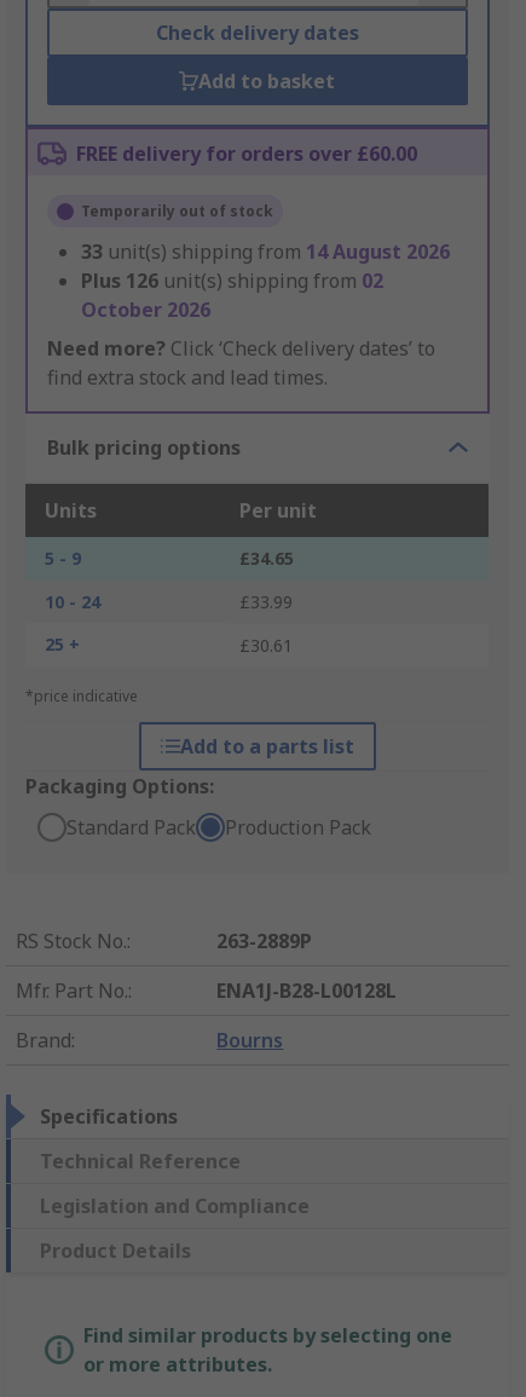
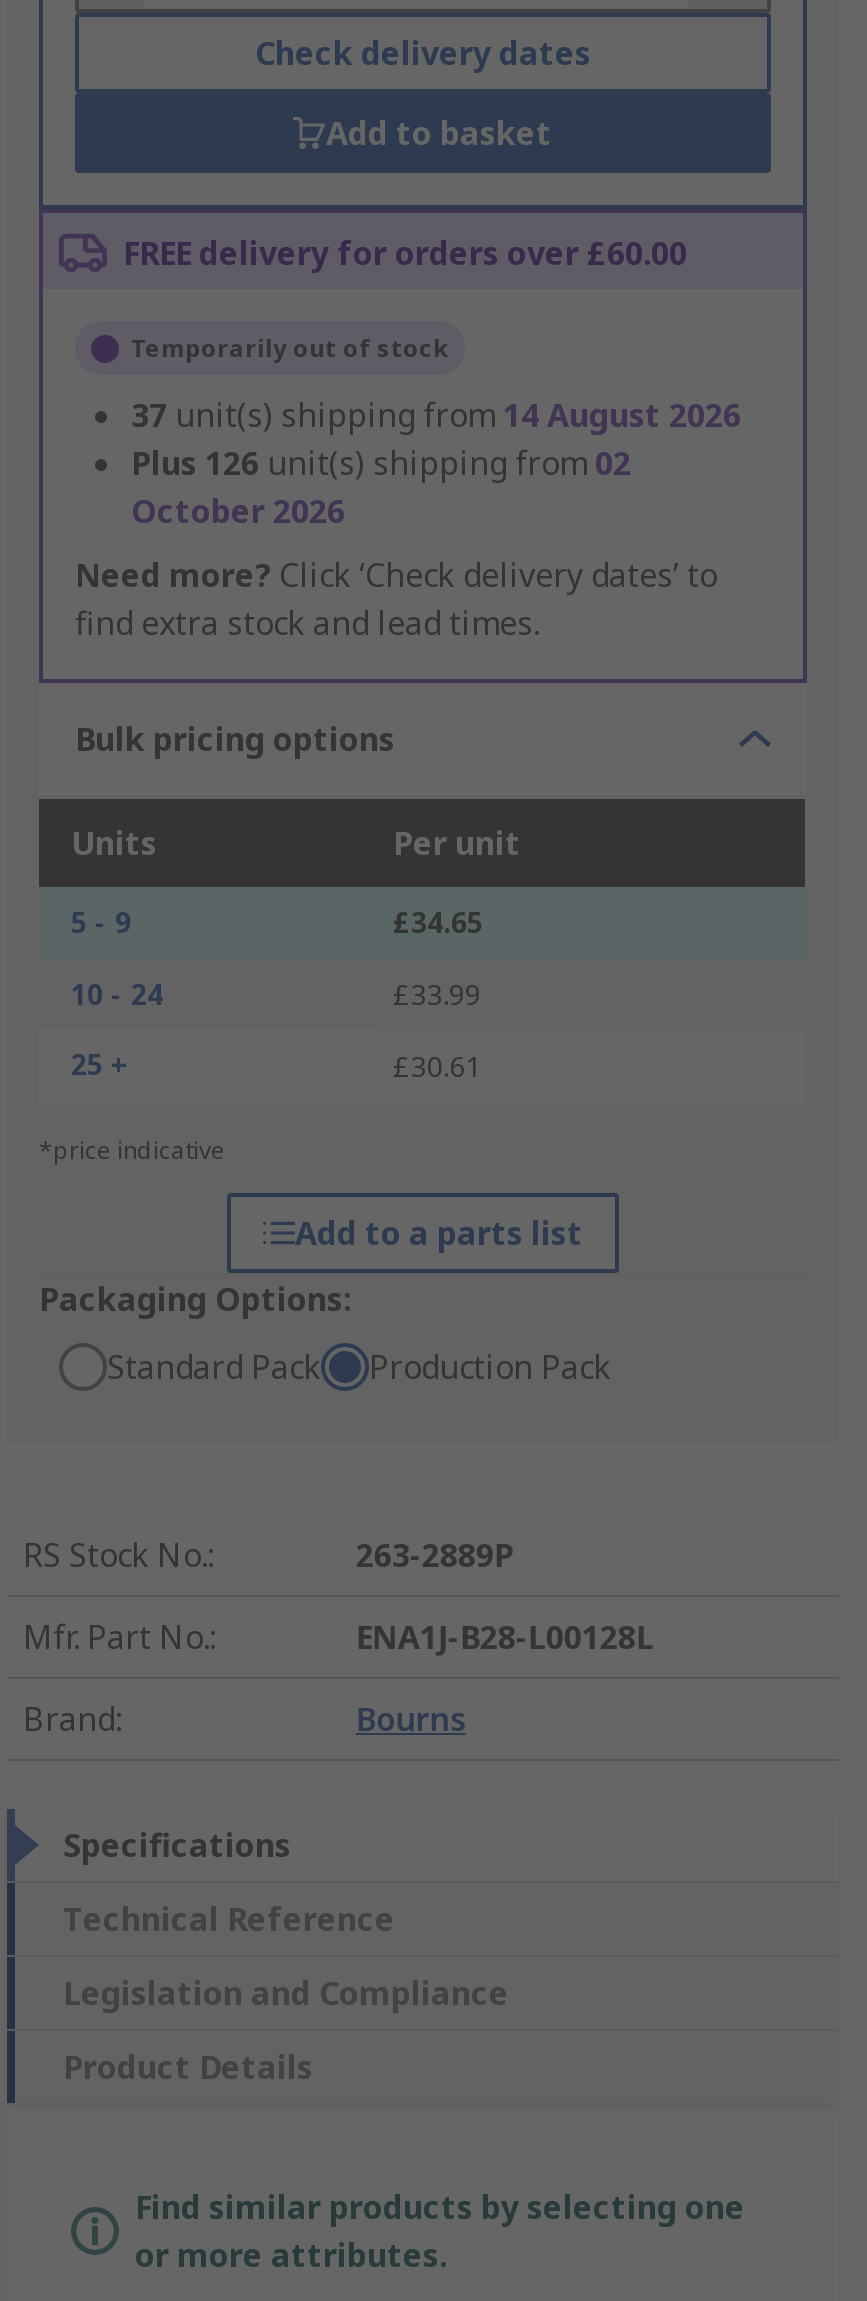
- 33 unit(s) shipping from 14 August 2026
+ 37 unit(s) shipping from 14 August 2026
